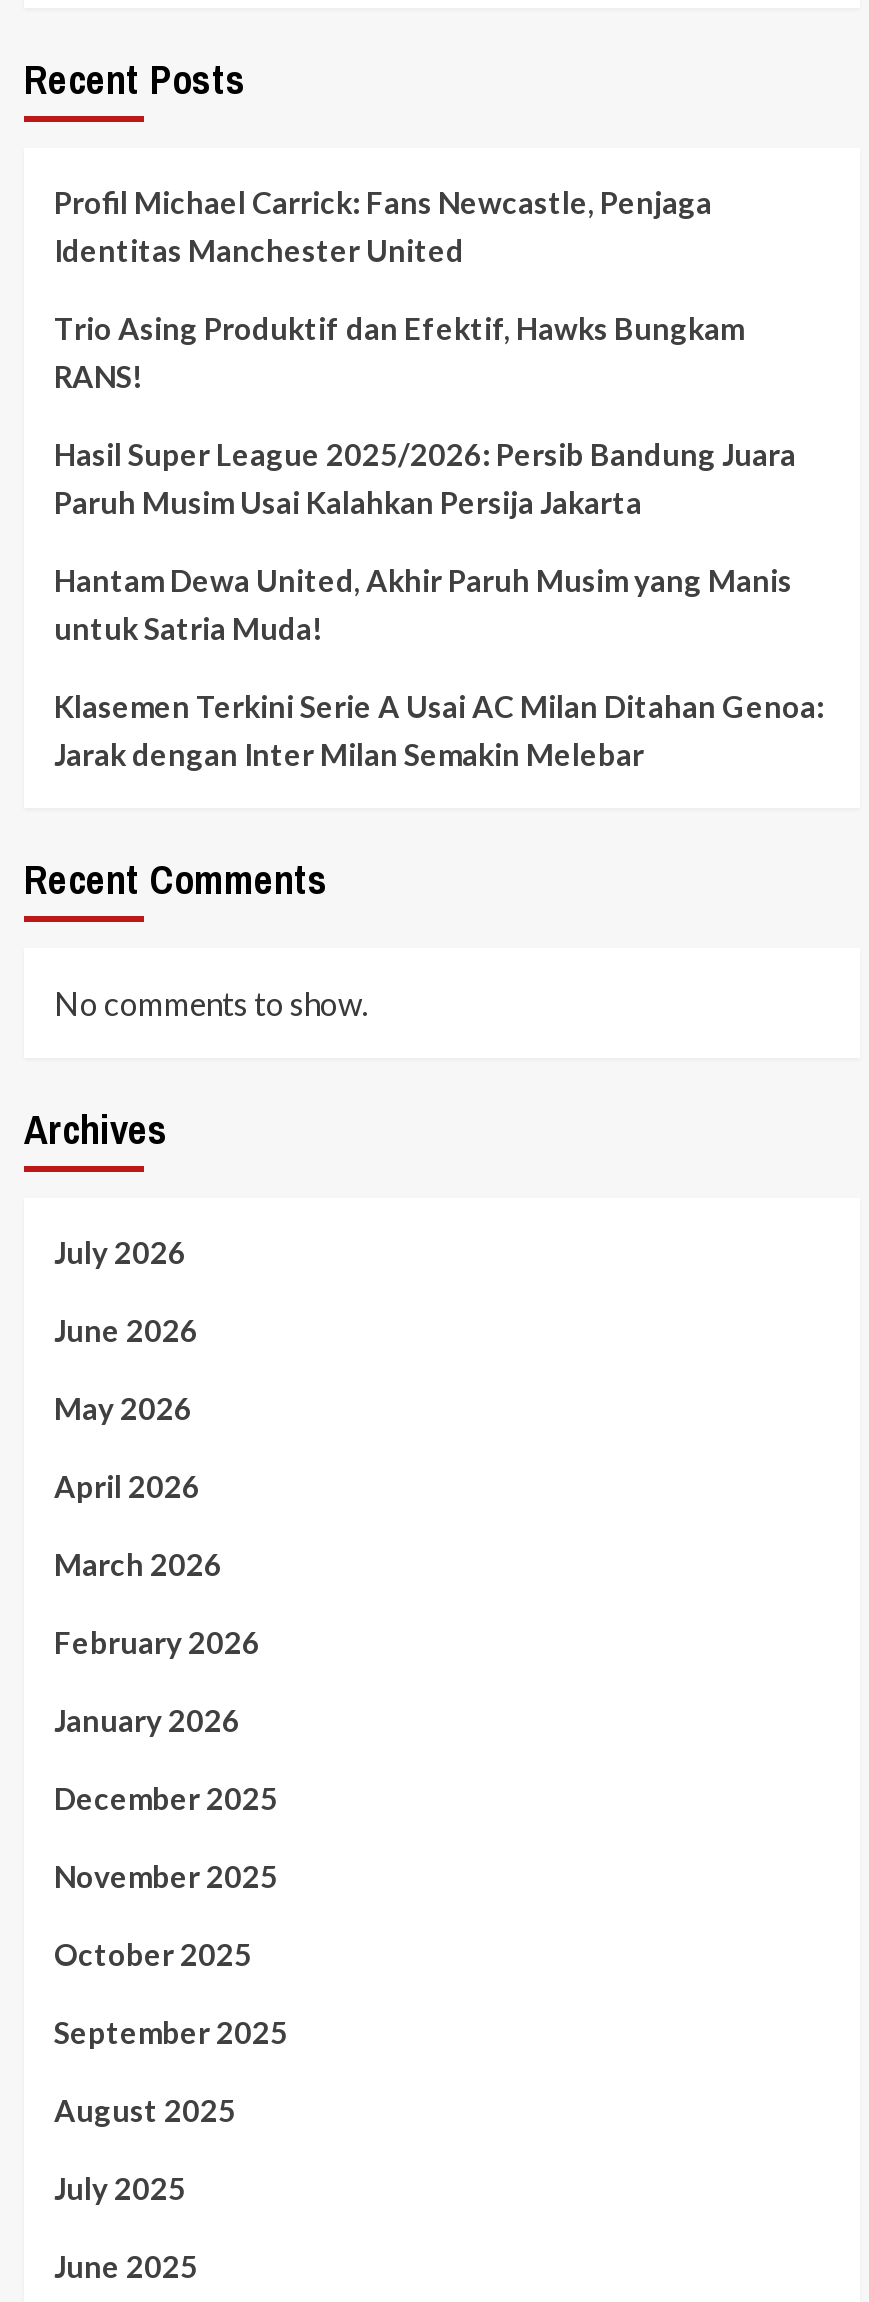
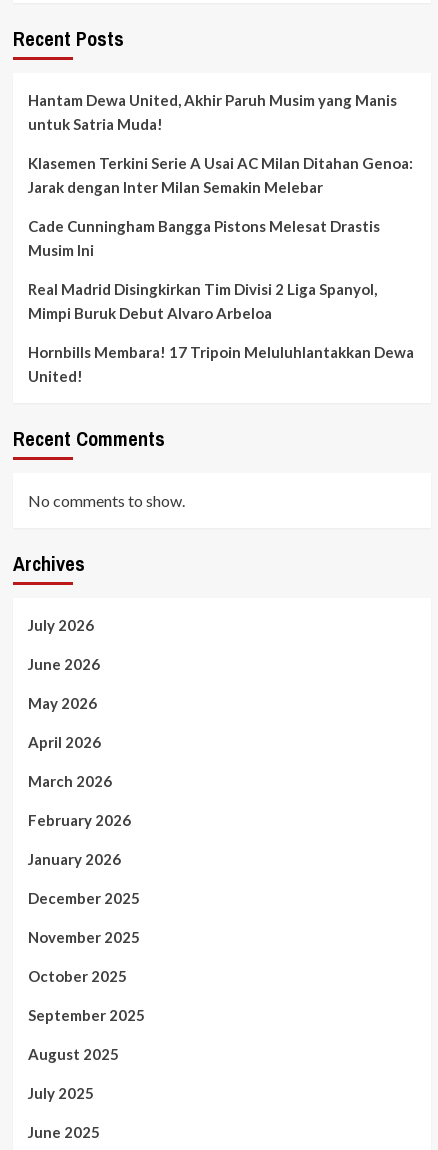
- Profil Michael Carrick: Fans Newcastle, Penjaga
- Identitas Manchester United
- Trio Asing Produktif dan Efektif, Hawks Bungkam
- RANS!
- Hasil Super League 2025/2026: Persib Bandung Juara
- Paruh Musim Usai Kalahkan Persija Jakarta

moved up: Hantam Dewa United, Akhir Paruh Musim yang Manis | untuk Satria Muda! | Klasemen Terkini Serie A Usai AC Milan Ditahan Genoa: | Jarak dengan Inter Milan Semakin Melebar

+ Cade Cunningham Bangga Pistons Melesat Drastis
+ Musim Ini
+ Real Madrid Disingkirkan Tim Divisi 2 Liga Spanyol,
+ Mimpi Buruk Debut Alvaro Arbeloa
+ Hornbills Membara! 17 Tripoin Meluluhlantakkan Dewa
+ United!
